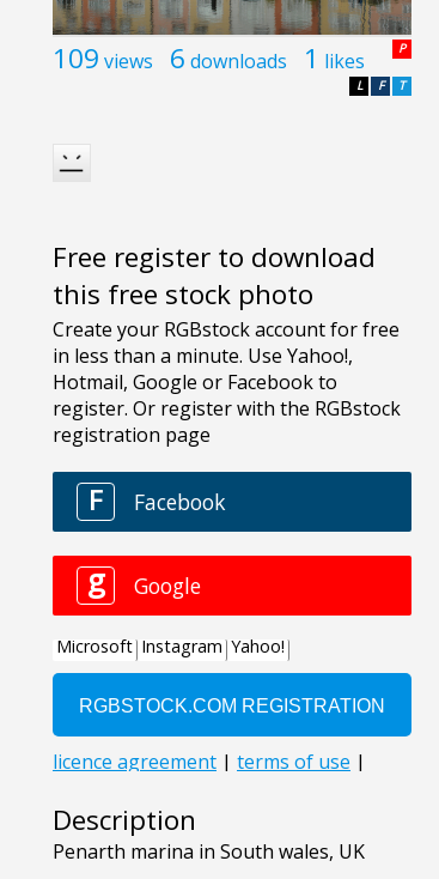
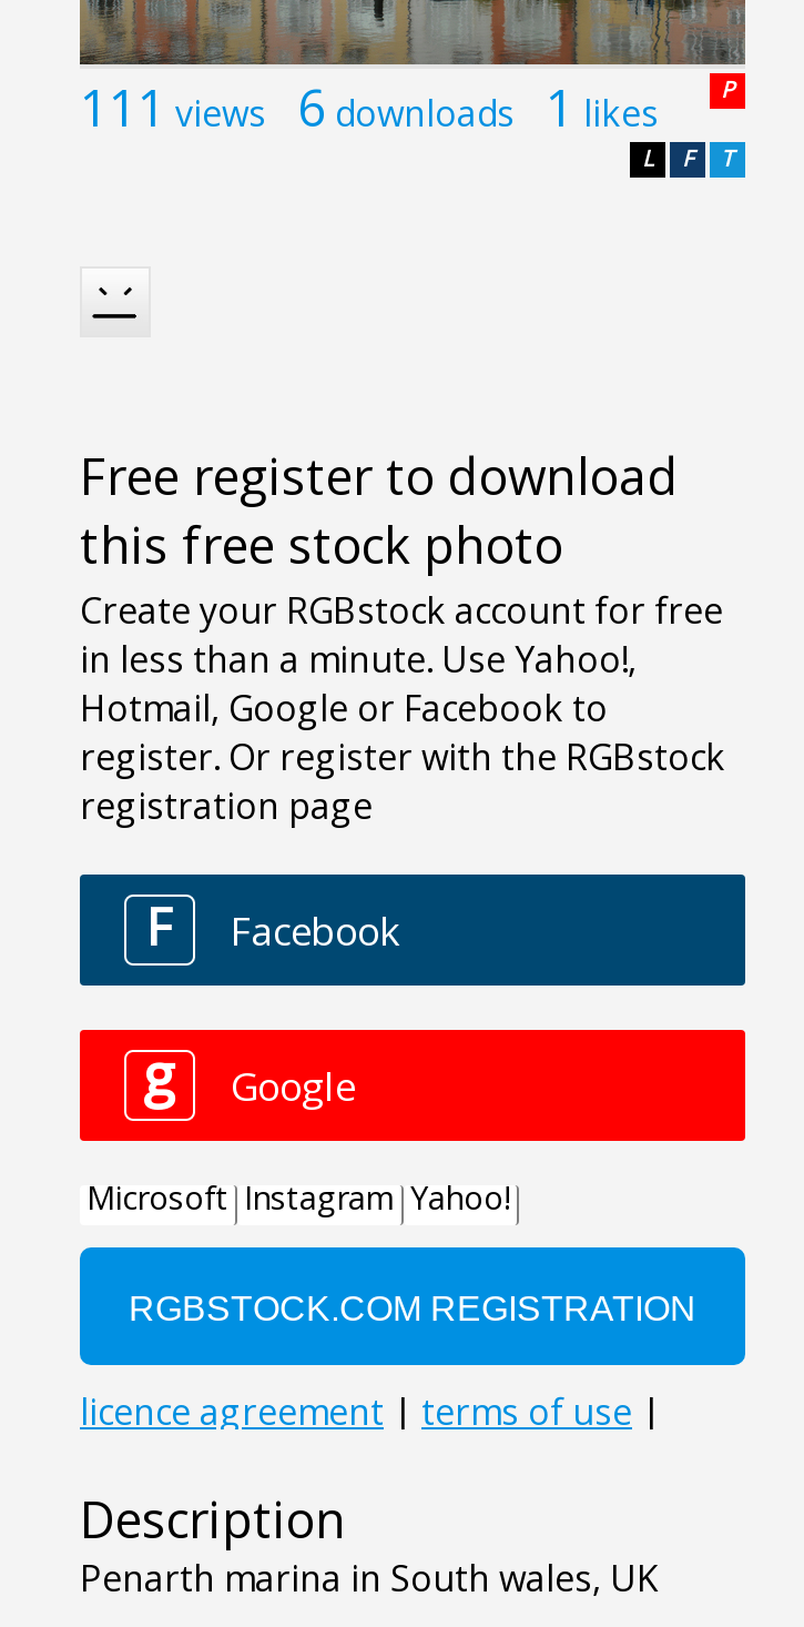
- 109 views 6 downloads 1 likes
+ 111 views 6 downloads 1 likes
